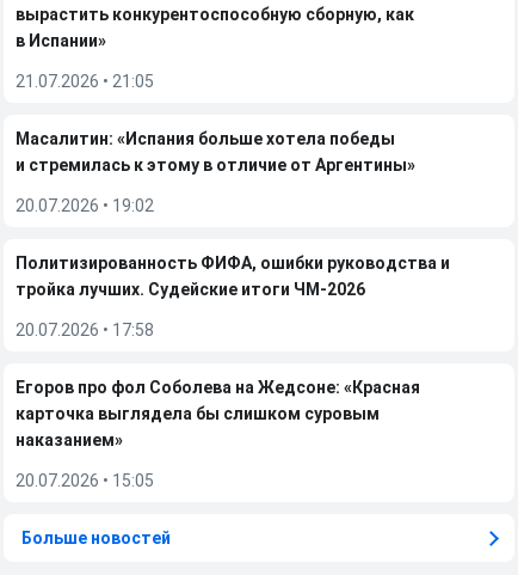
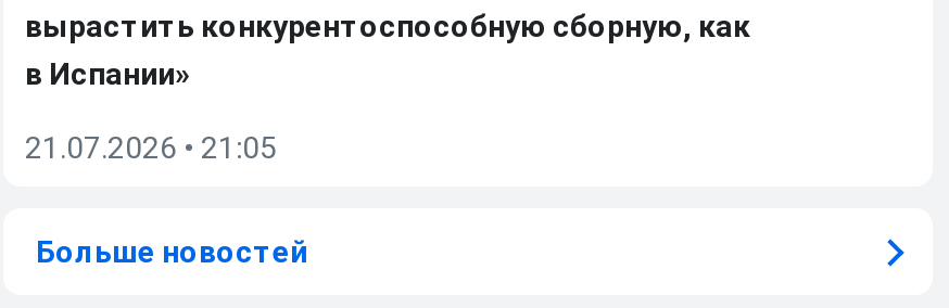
- Масалитин: «Испания больше хотела победы
- и стремилась к этому в отличие от Аргентины»
- 20.07.2026 • 19:02
- Политизированность ФИФА, ошибки руководства и
- тройка лучших. Судейские итоги ЧМ-2026
- 20.07.2026 • 17:58
- Егоров про фол Соболева на Жедсоне: «Красная
- карточка выглядела бы слишком суровым
- наказанием»
- 20.07.2026 • 15:05
